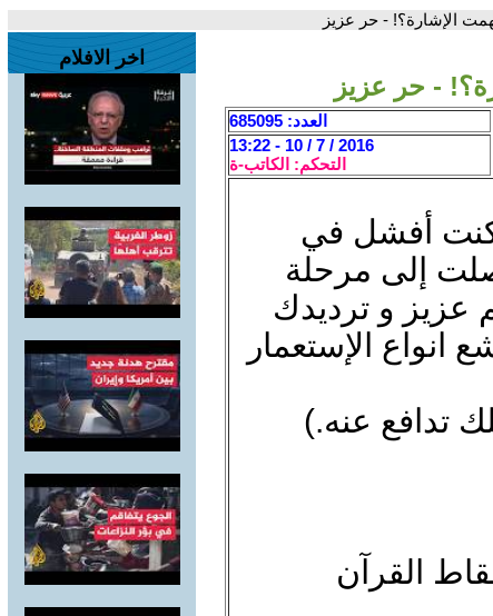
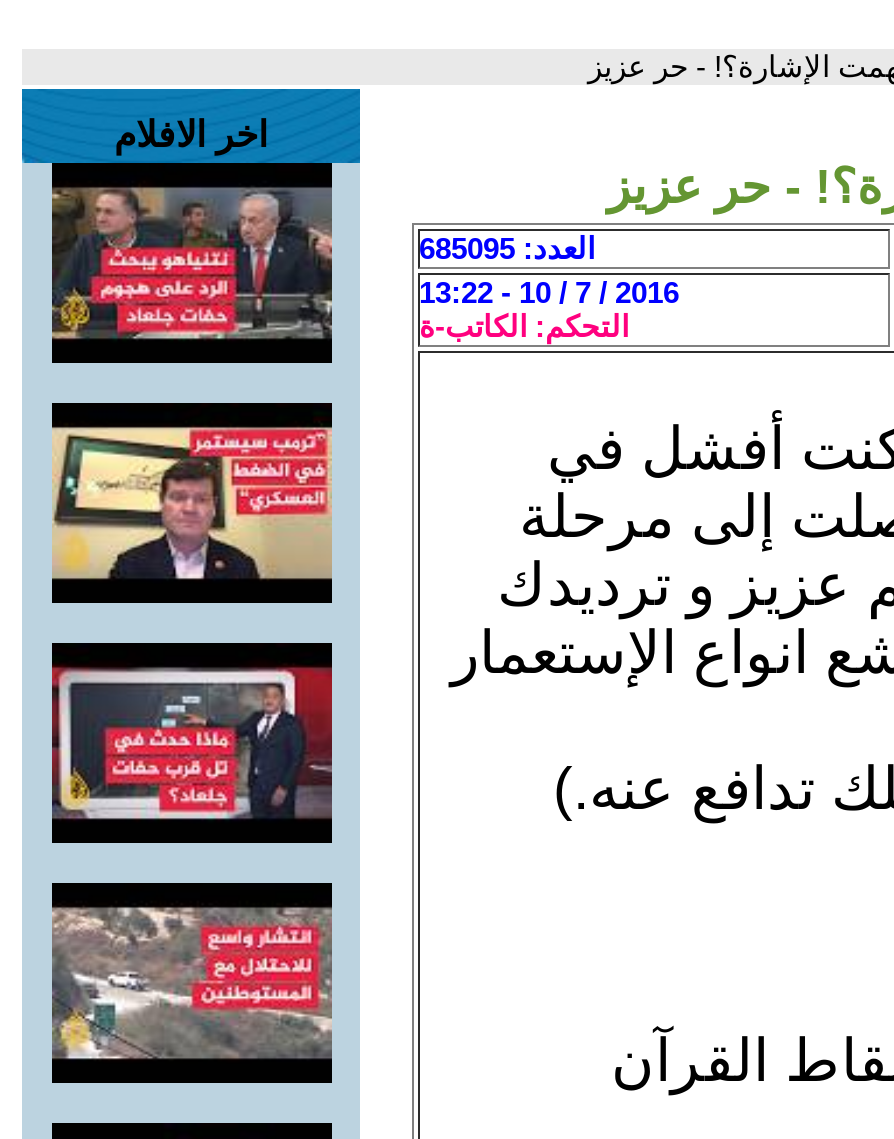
- [image]
+ [image]

- [image]
+ [image]

- [image]
+ [image]

- [image]
+ [image]
